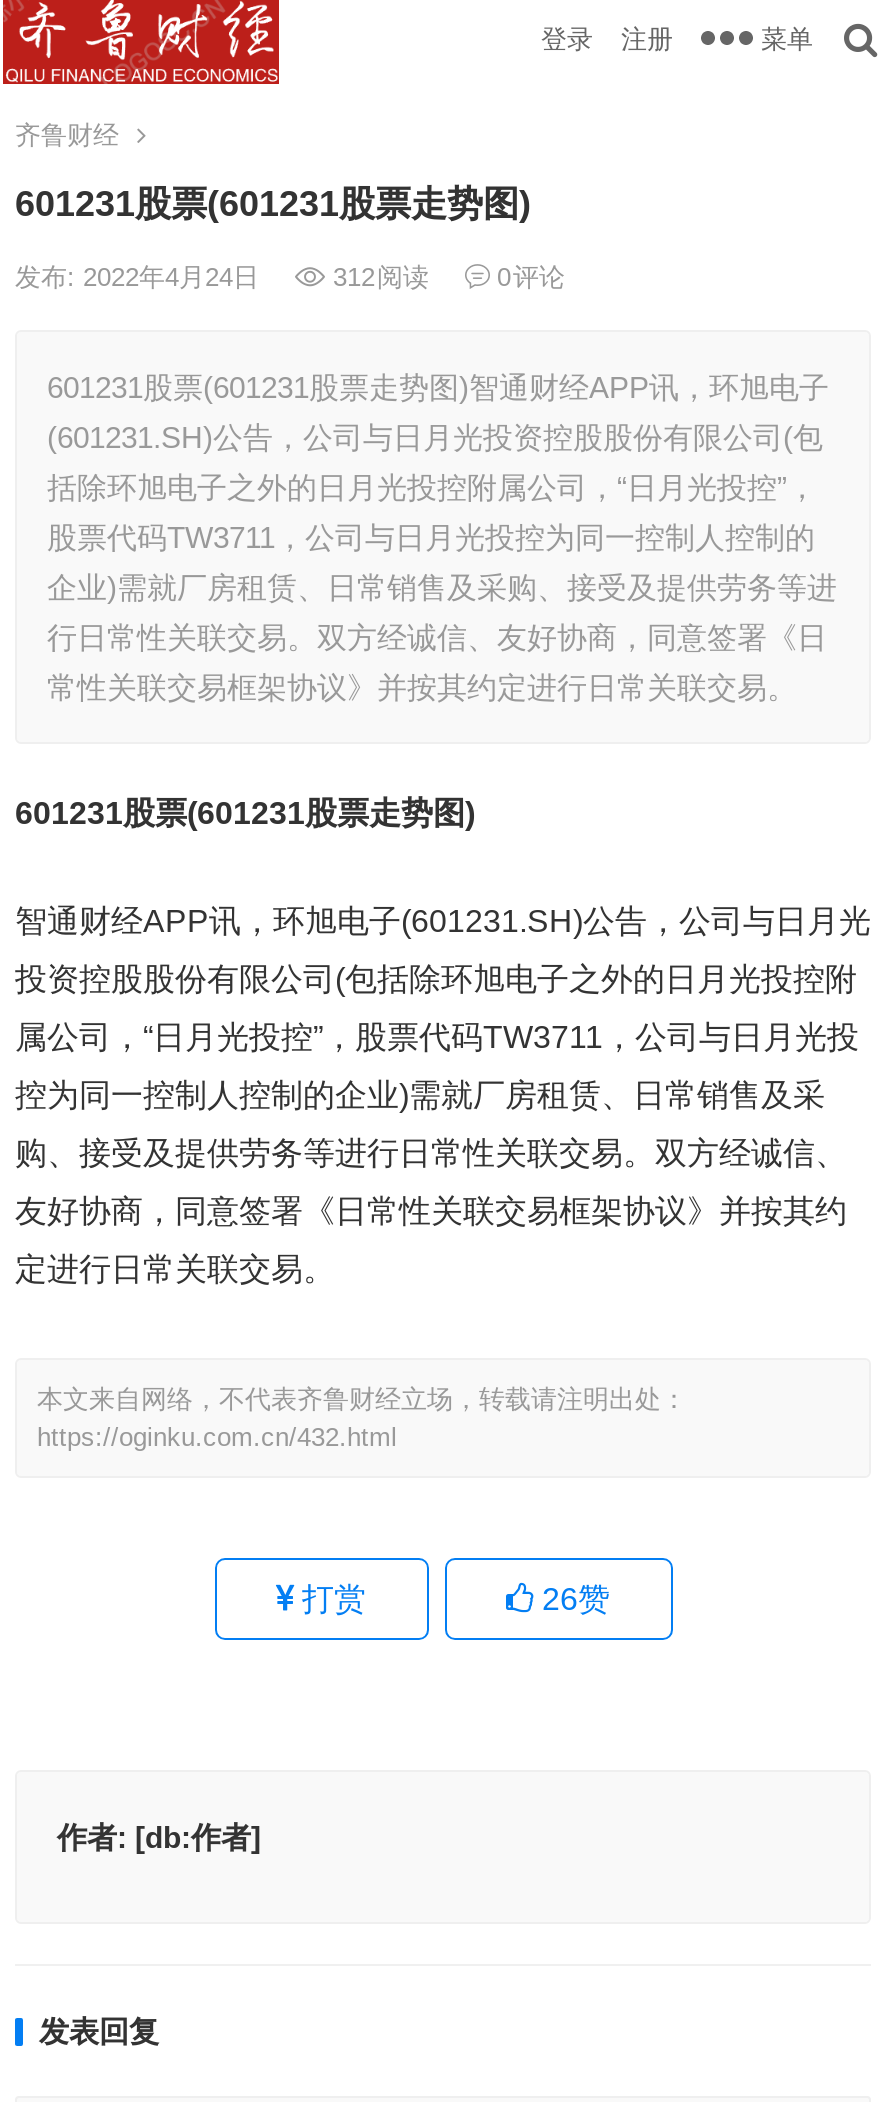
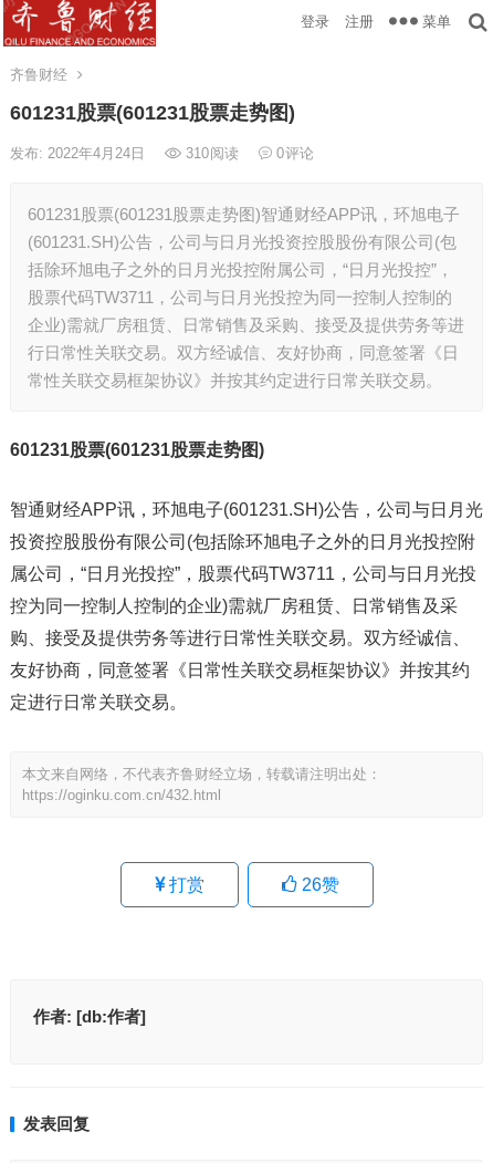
- 发布: 2022年4月24日 312阅读 0评论
+ 发布: 2022年4月24日 310阅读 0评论
